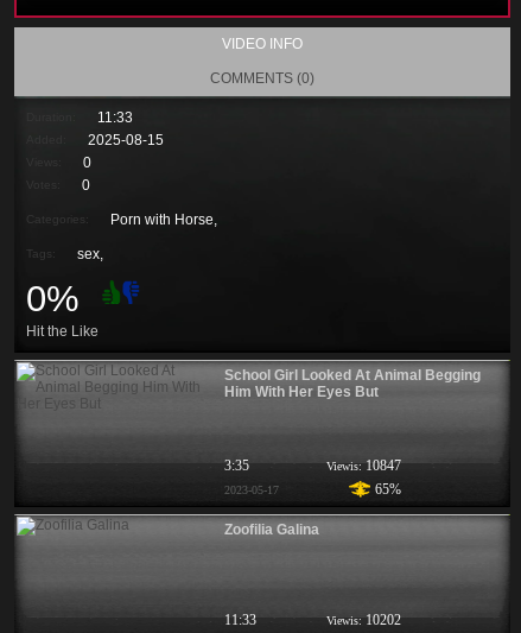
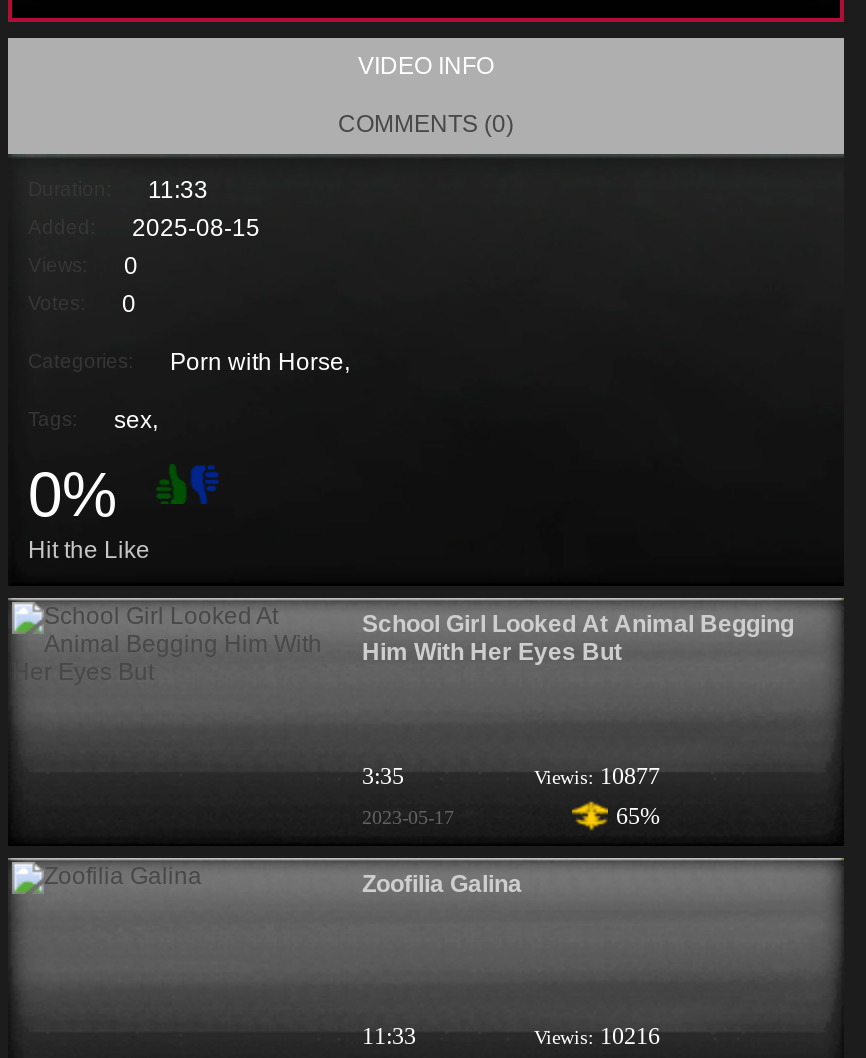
- Viewis: 10847
+ Viewis: 10877

- Viewis: 10202
+ Viewis: 10216
